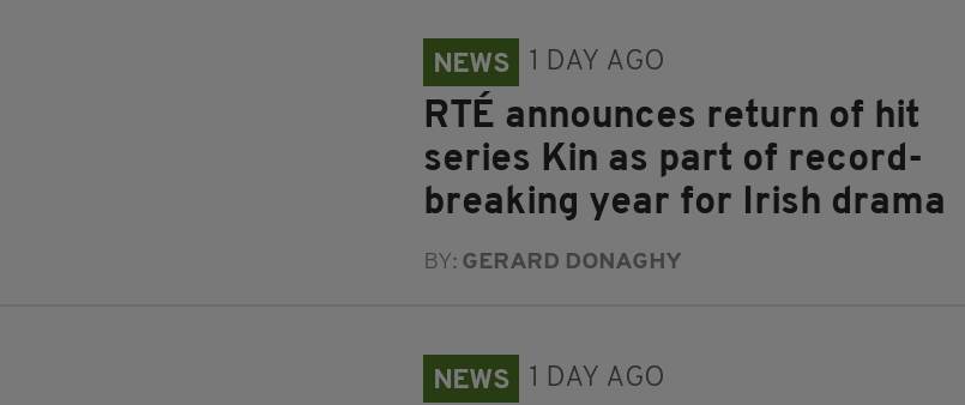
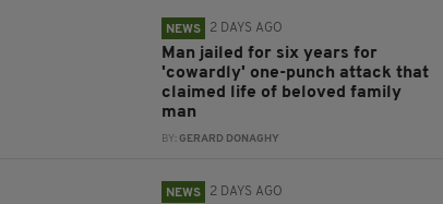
- NEWS 1 DAY AGO
+ NEWS 2 DAYS AGO

- RTÉ announces return of hit
- series Kin as part of record-
- breaking year for Irish drama
+ Man jailed for six years for
+ 'cowardly' one-punch attack that
+ claimed life of beloved family
+ man

- NEWS 1 DAY AGO
+ NEWS 2 DAYS AGO
